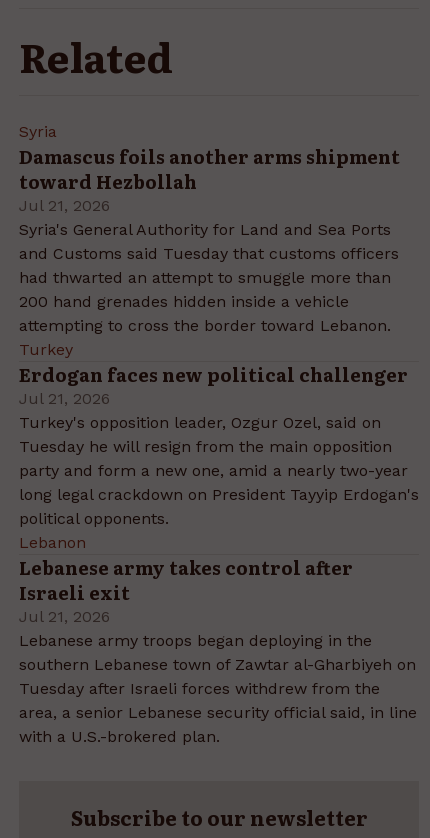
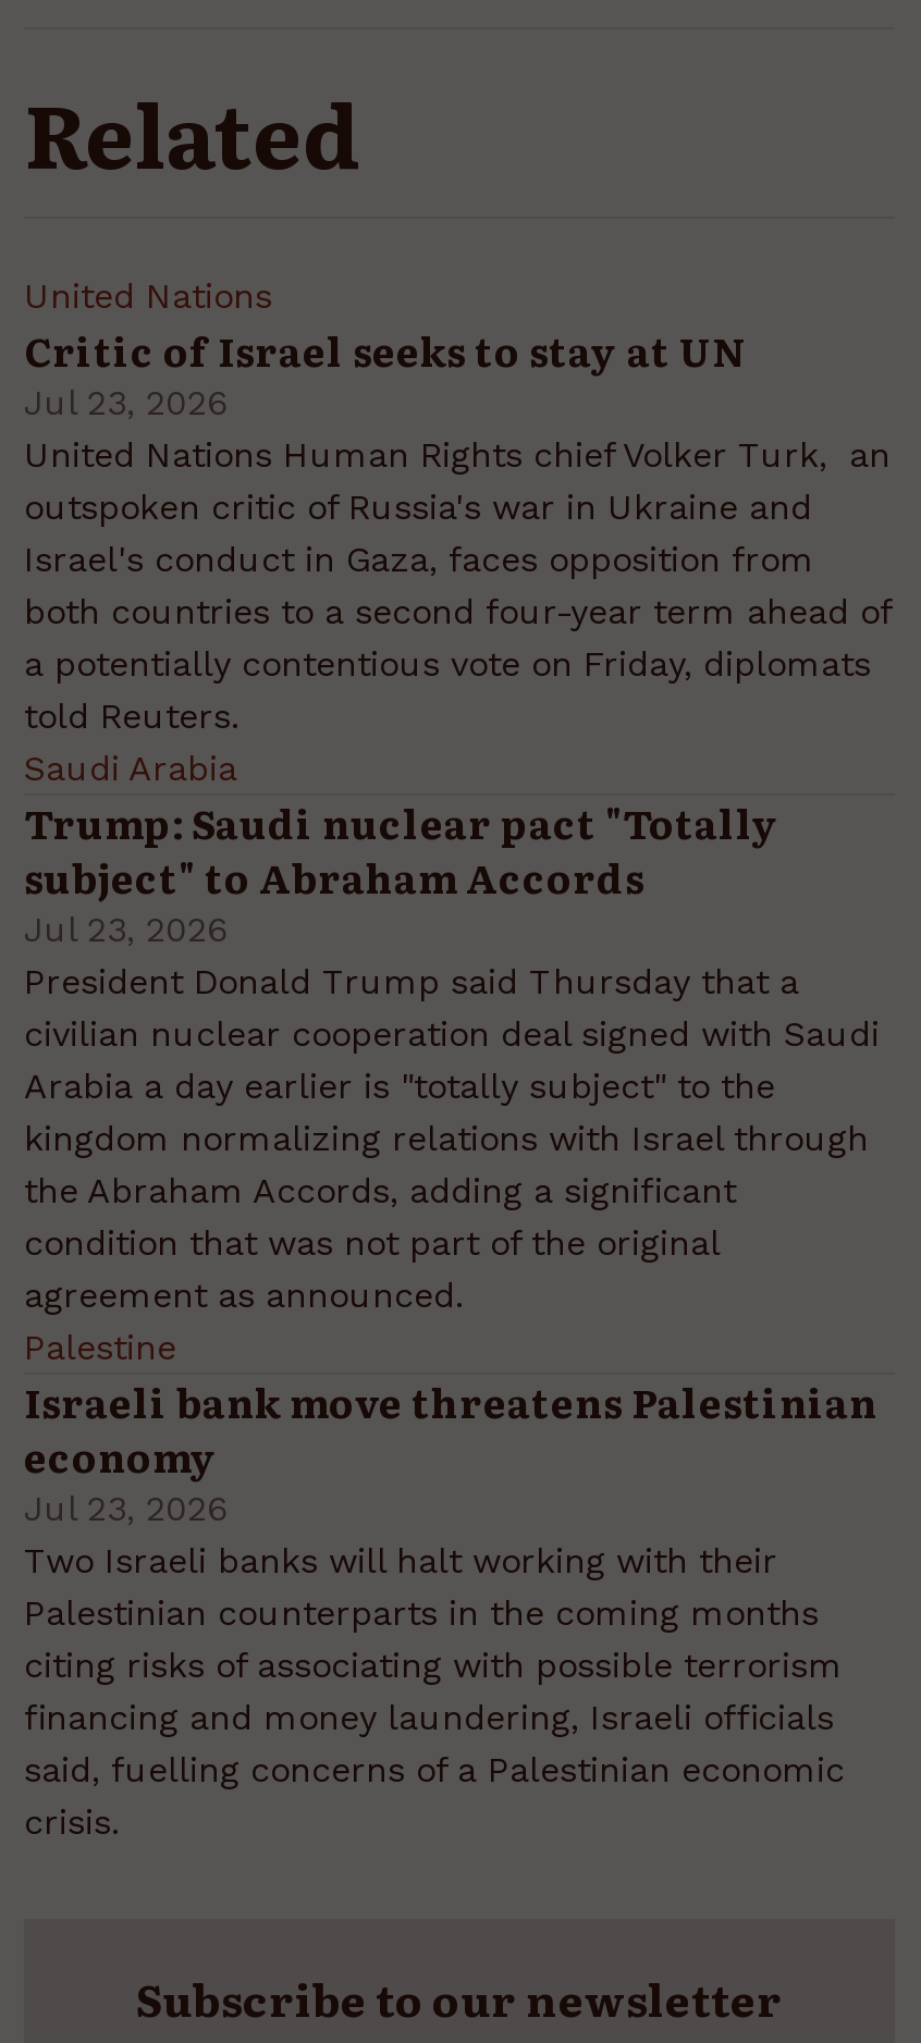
- Syria
- Damascus foils another arms shipment
- toward Hezbollah
- Jul 21, 2026
- Syria's General Authority for Land and Sea Ports
- and Customs said Tuesday that customs officers
- had thwarted an attempt to smuggle more than
- 200 hand grenades hidden inside a vehicle
- attempting to cross the border toward Lebanon.
- Turkey
- Erdogan faces new political challenger
- Jul 21, 2026
- Turkey's opposition leader, Ozgur Ozel, said on
- Tuesday he will resign from the main opposition
- party and form a new one, amid a nearly two-year
- long legal crackdown on President Tayyip Erdogan's
- political opponents.
- Lebanon
- Lebanese army takes control after
- Israeli exit
- Jul 21, 2026
- Lebanese army troops began deploying in the
- southern Lebanese town of Zawtar al-Gharbiyeh on
- Tuesday after Israeli forces withdrew from the
- area, a senior Lebanese security official said, in line
- with a U.S.-brokered plan.
+ United Nations
+ Critic of Israel seeks to stay at UN
+ Jul 23, 2026
+ United Nations Human Rights chief Volker Turk, an
+ outspoken critic of Russia's war in Ukraine and
+ Israel's conduct in Gaza, faces opposition from
+ both countries to a second four-year term ahead of
+ a potentially contentious vote on Friday, diplomats
+ told Reuters.
+ Saudi Arabia
+ Trump: Saudi nuclear pact "Totally
+ subject" to Abraham Accords
+ Jul 23, 2026
+ President Donald Trump said Thursday that a
+ civilian nuclear cooperation deal signed with Saudi
+ Arabia a day earlier is "totally subject" to the
+ kingdom normalizing relations with Israel through
+ the Abraham Accords, adding a significant
+ condition that was not part of the original
+ agreement as announced.
+ Palestine
+ Israeli bank move threatens Palestinian
+ economy
+ Jul 23, 2026
+ Two Israeli banks will halt working with their
+ Palestinian counterparts in the coming months
+ citing risks of associating with possible terrorism
+ financing and money laundering, Israeli officials
+ said, fuelling concerns of a Palestinian economic
+ crisis.
